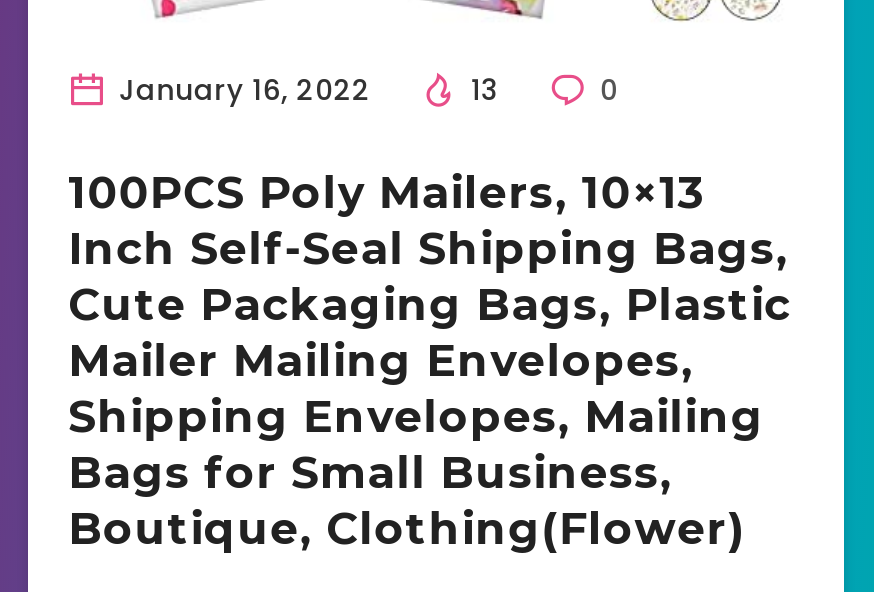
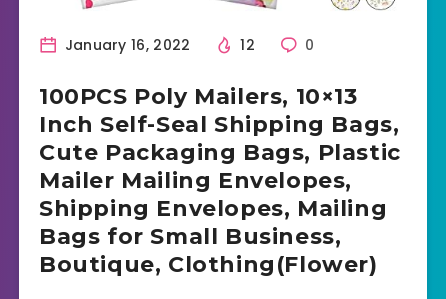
- 13
+ 12
